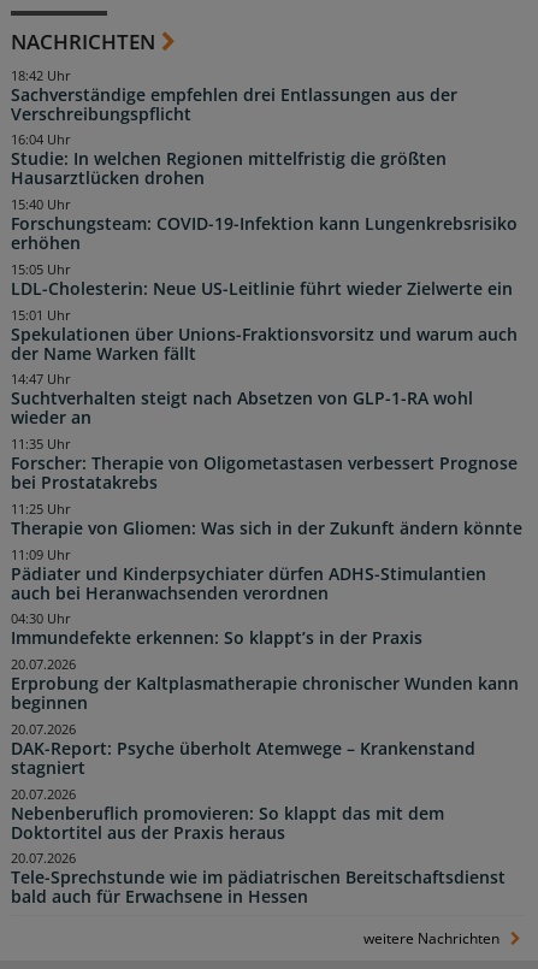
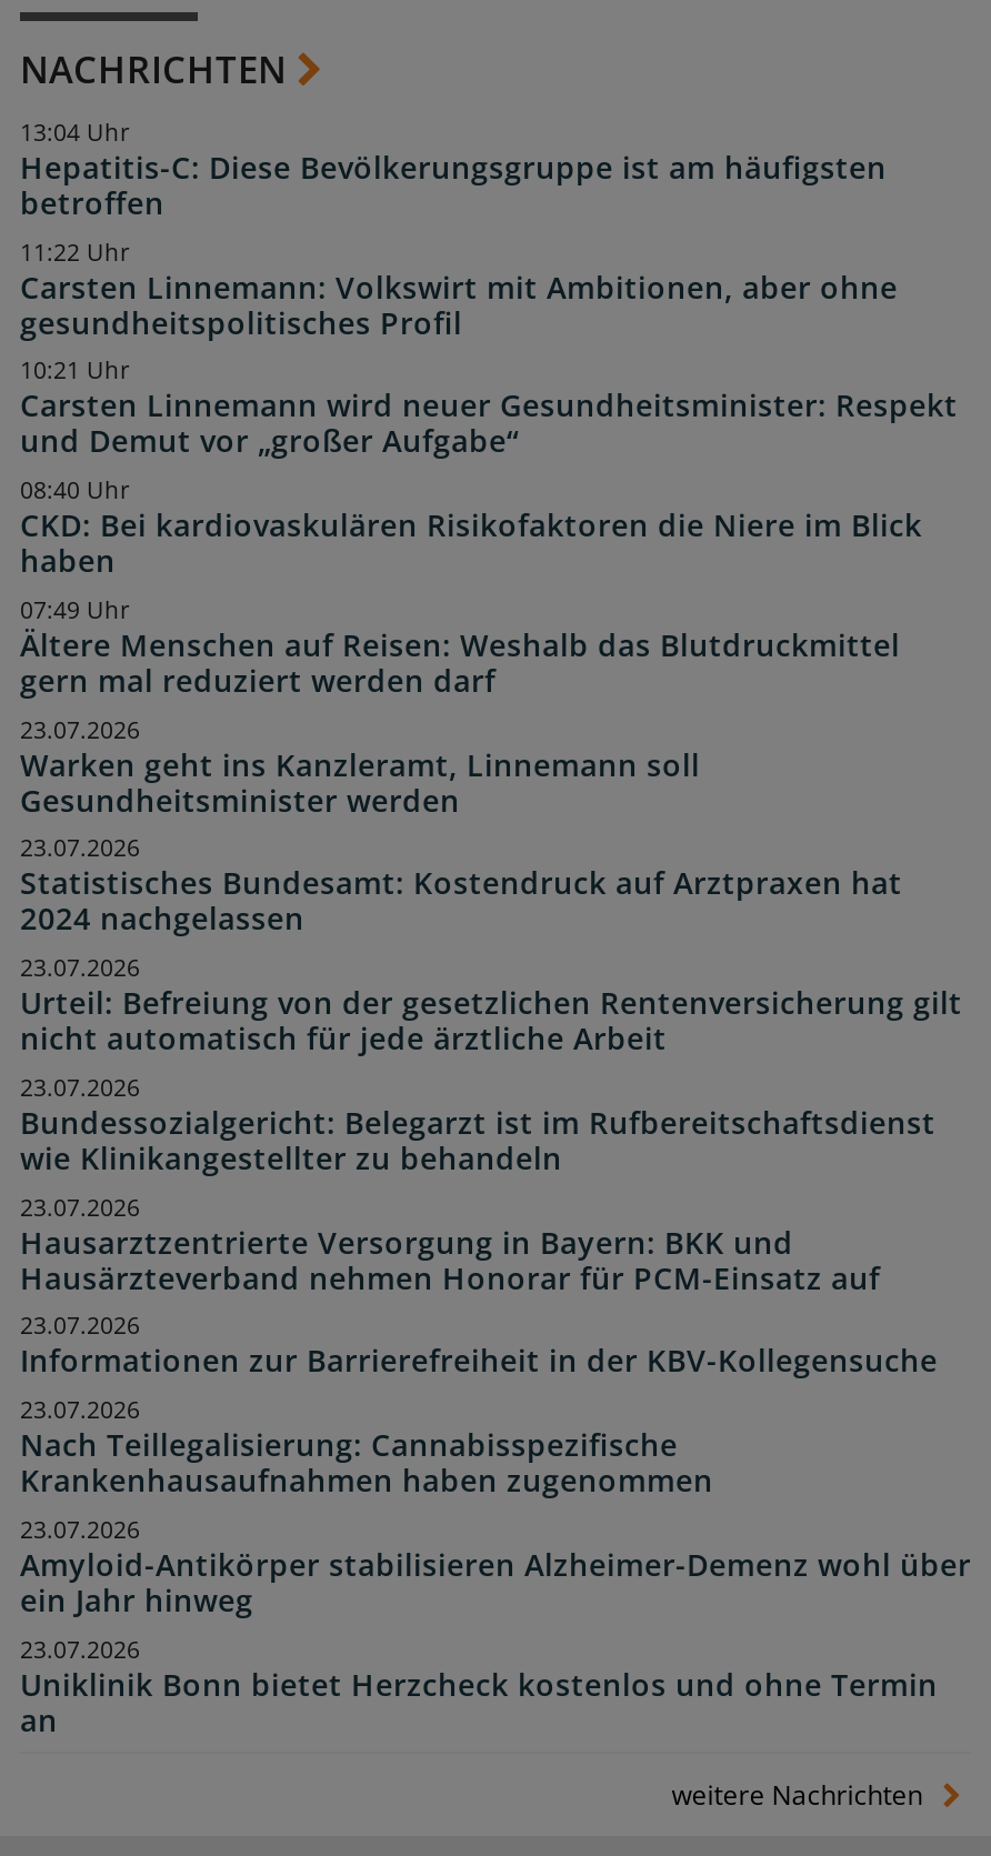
- 18:42 Uhr
+ 13:04 Uhr

- Sachverständige empfehlen drei Entlassungen aus der
- Verschreibungspflicht
+ Hepatitis-C: Diese Bevölkerungsgruppe ist am häufigsten
+ betroffen

- 16:04 Uhr
+ 11:22 Uhr

- Studie: In welchen Regionen mittelfristig die größten
- Hausarztlücken drohen
+ Carsten Linnemann: Volkswirt mit Ambitionen, aber ohne
+ gesundheitspolitisches Profil

- 15:40 Uhr
+ 10:21 Uhr

- Forschungsteam: COVID-19-Infektion kann Lungenkrebsrisiko
- erhöhen
+ Carsten Linnemann wird neuer Gesundheitsminister: Respekt
+ und Demut vor „großer Aufgabe“

- 15:05 Uhr
+ 08:40 Uhr

- LDL-Cholesterin: Neue US-Leitlinie führt wieder Zielwerte ein
+ CKD: Bei kardiovaskulären Risikofaktoren die Niere im Blick
+ haben

- 15:01 Uhr
+ 07:49 Uhr

- Spekulationen über Unions-Fraktionsvorsitz und warum auch
- der Name Warken fällt
+ Ältere Menschen auf Reisen: Weshalb das Blutdruckmittel
+ gern mal reduziert werden darf

- 14:47 Uhr
+ 23.07.2026

- Suchtverhalten steigt nach Absetzen von GLP-1-RA wohl
- wieder an
+ Warken geht ins Kanzleramt, Linnemann soll
+ Gesundheitsminister werden

- 11:35 Uhr
+ 23.07.2026

- Forscher: Therapie von Oligometastasen verbessert Prognose
- bei Prostatakrebs
+ Statistisches Bundesamt: Kostendruck auf Arztpraxen hat
+ 2024 nachgelassen

- 11:25 Uhr
+ 23.07.2026

- Therapie von Gliomen: Was sich in der Zukunft ändern könnte
+ Urteil: Befreiung von der gesetzlichen Rentenversicherung gilt
+ nicht automatisch für jede ärztliche Arbeit

- 11:09 Uhr
+ 23.07.2026

- Pädiater und Kinderpsychiater dürfen ADHS-Stimulantien
- auch bei Heranwachsenden verordnen
+ Bundessozialgericht: Belegarzt ist im Rufbereitschaftsdienst
+ wie Klinikangestellter zu behandeln

- 04:30 Uhr
+ 23.07.2026

- Immundefekte erkennen: So klappt’s in der Praxis
+ Hausarztzentrierte Versorgung in Bayern: BKK und
+ Hausärzteverband nehmen Honorar für PCM-Einsatz auf

- 20.07.2026
+ 23.07.2026

- Erprobung der Kaltplasmatherapie chronischer Wunden kann
- beginnen
+ Informationen zur Barrierefreiheit in der KBV-Kollegensuche

- 20.07.2026
+ 23.07.2026

- DAK-Report: Psyche überholt Atemwege – Krankenstand
- stagniert
+ Nach Teillegalisierung: Cannabisspezifische
+ Krankenhausaufnahmen haben zugenommen

- 20.07.2026
+ 23.07.2026

- Nebenberuflich promovieren: So klappt das mit dem
- Doktortitel aus der Praxis heraus
+ Amyloid-Antikörper stabilisieren Alzheimer-Demenz wohl über
+ ein Jahr hinweg

- 20.07.2026
+ 23.07.2026

- Tele-Sprechstunde wie im pädiatrischen Bereitschaftsdienst
- bald auch für Erwachsene in Hessen
+ Uniklinik Bonn bietet Herzcheck kostenlos und ohne Termin
+ an
